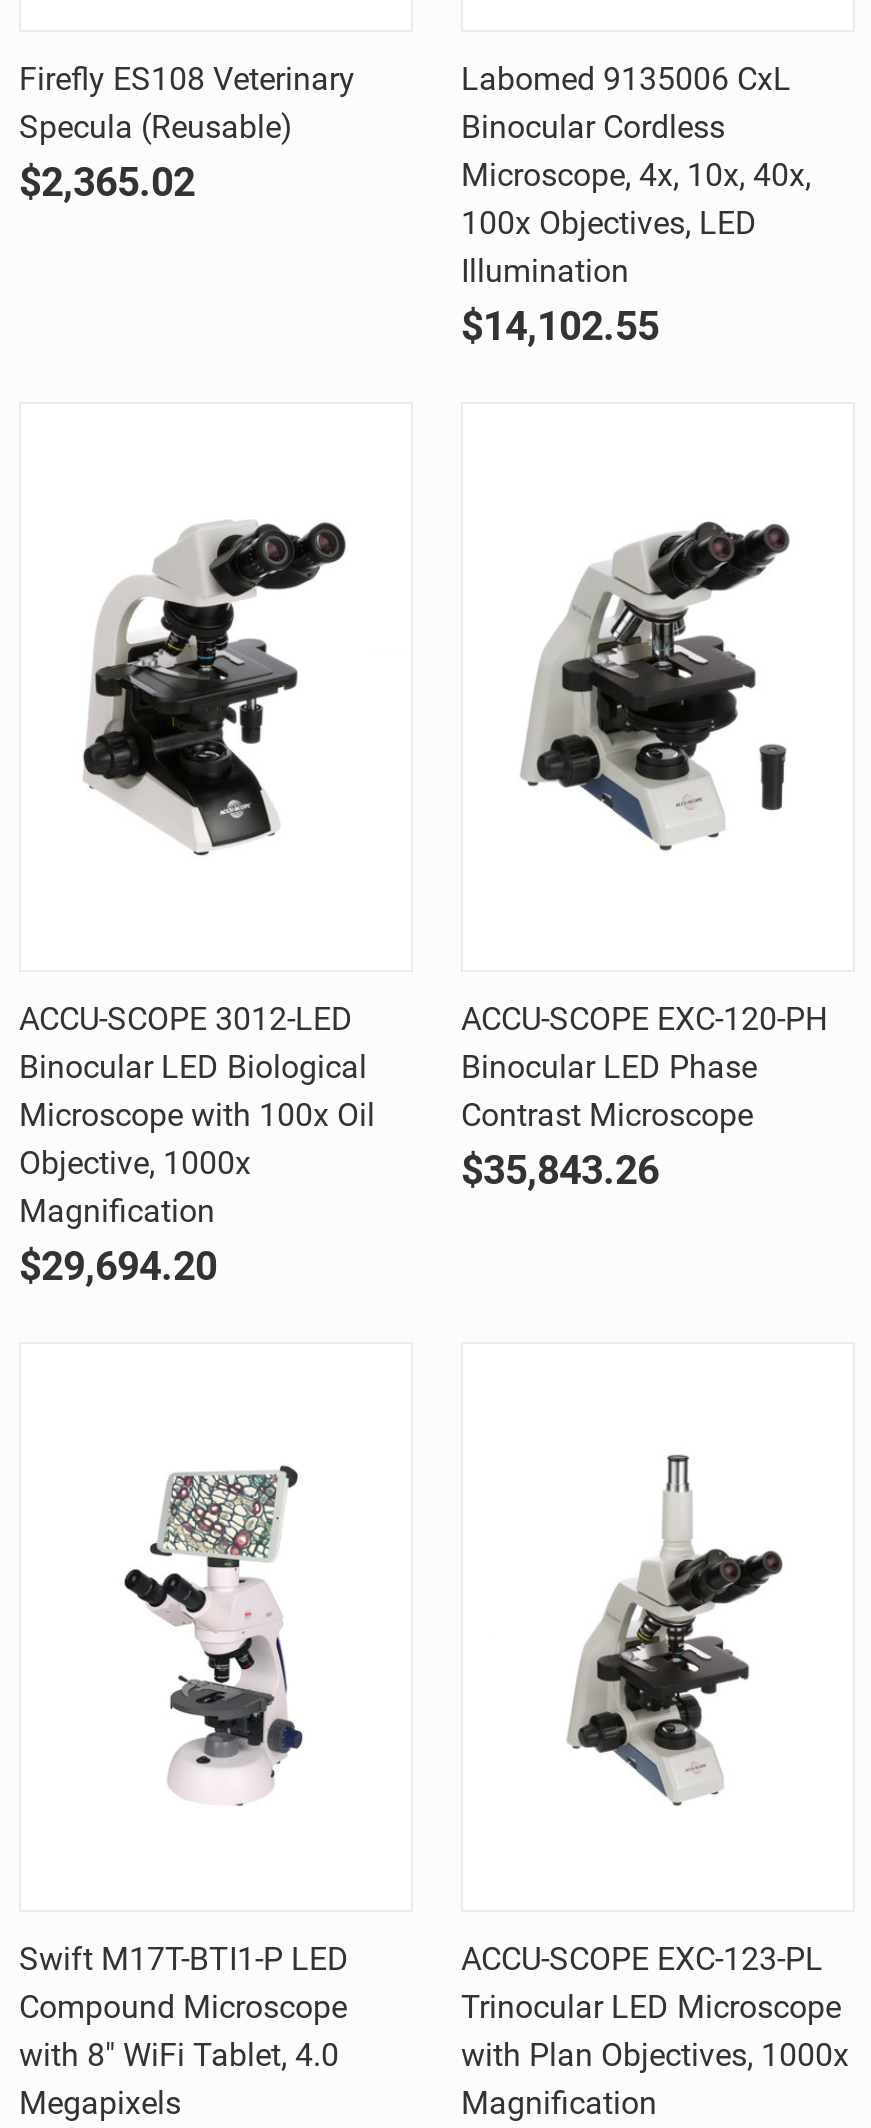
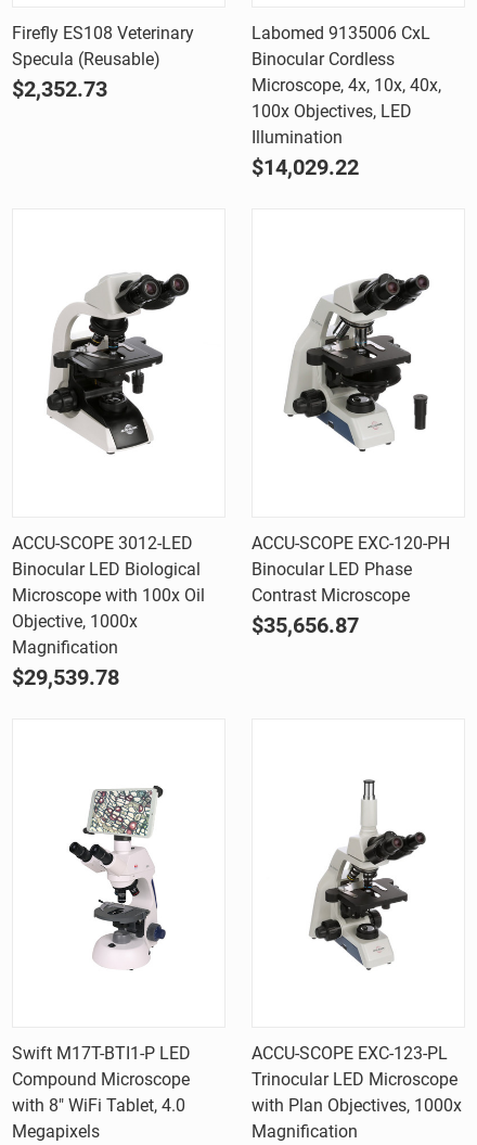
- $2,365.02
+ $2,352.73

- $14,102.55
+ $14,029.22

- $35,843.26
+ $35,656.87

- $29,694.20
+ $29,539.78
